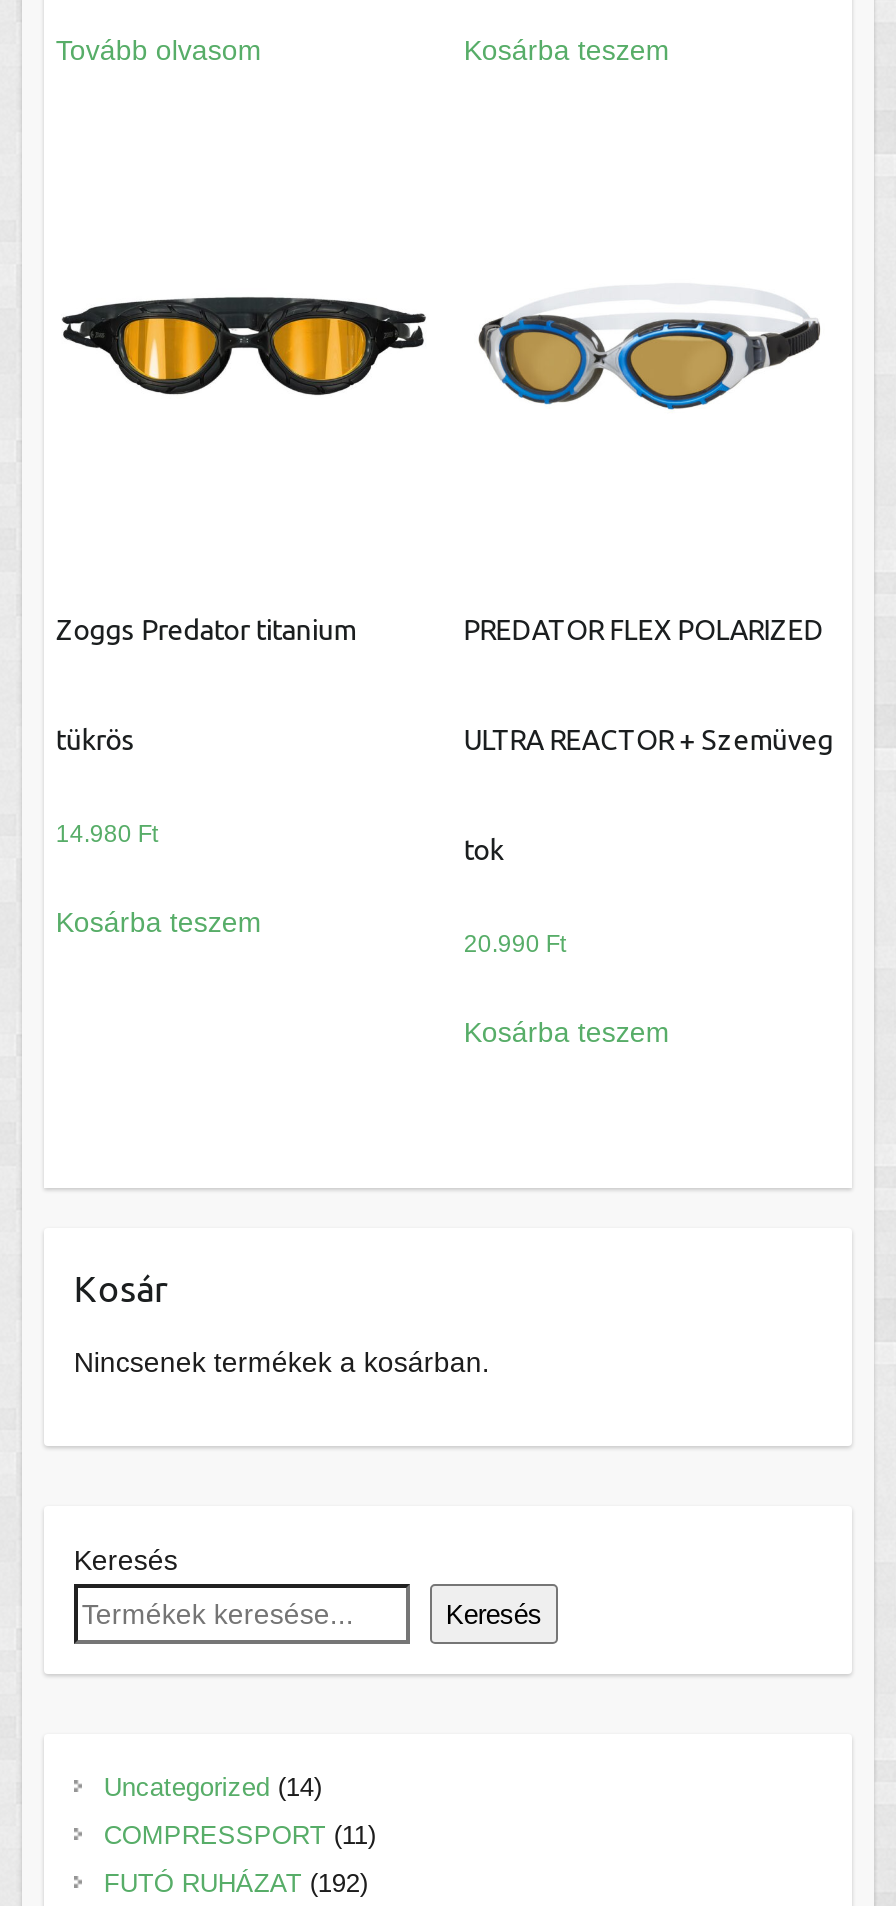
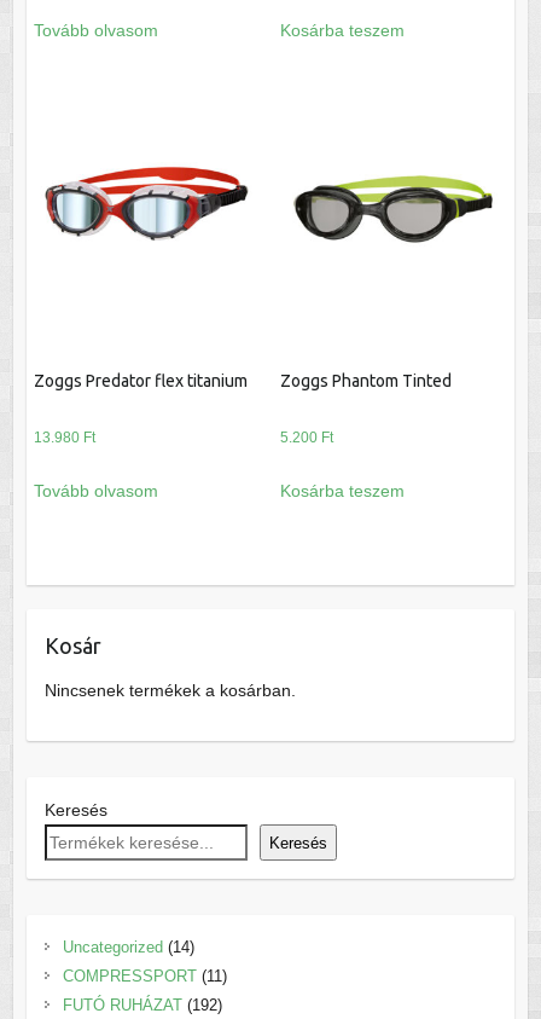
- [image]
+ [image]

- [image]
+ [image]

- Zoggs Predator titanium
- tükrös
- 14.980 Ft
- Kosárba teszem
+ Zoggs Predator flex titanium
+ 13.980 Ft
+ Tovább olvasom

- PREDATOR FLEX POLARIZED
- ULTRA REACTOR + Szemüveg
- tok
- 20.990 Ft
+ Zoggs Phantom Tinted
+ 5.200 Ft
